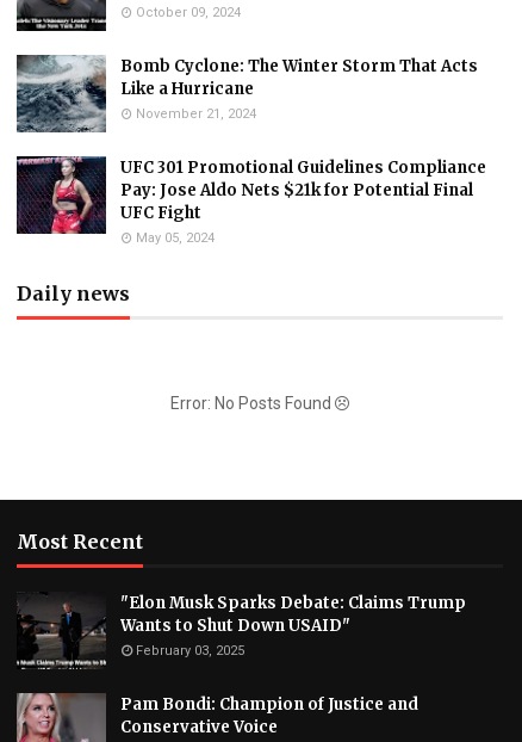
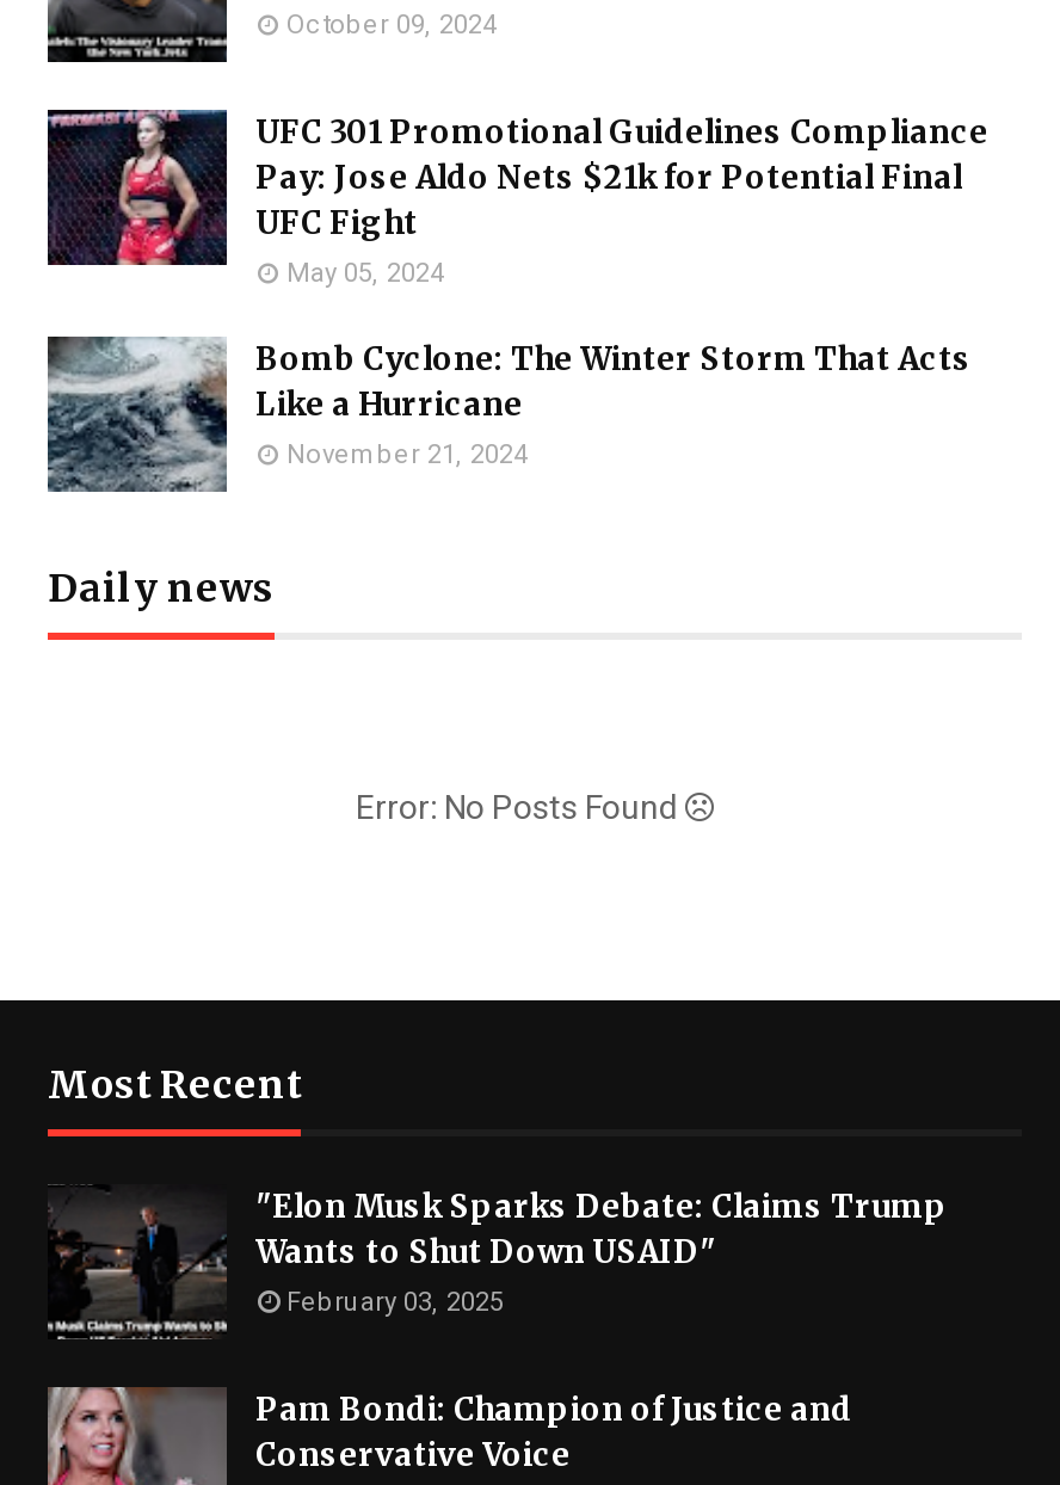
moved down: [image] | Bomb Cyclone: The Winter Storm That Acts | Like a Hurricane | November 21, 2024

moved up: [image] | UFC 301 Promotional Guidelines Compliance | Pay: Jose Aldo Nets $21k for Potential Final | UFC Fight | May 05, 2024
